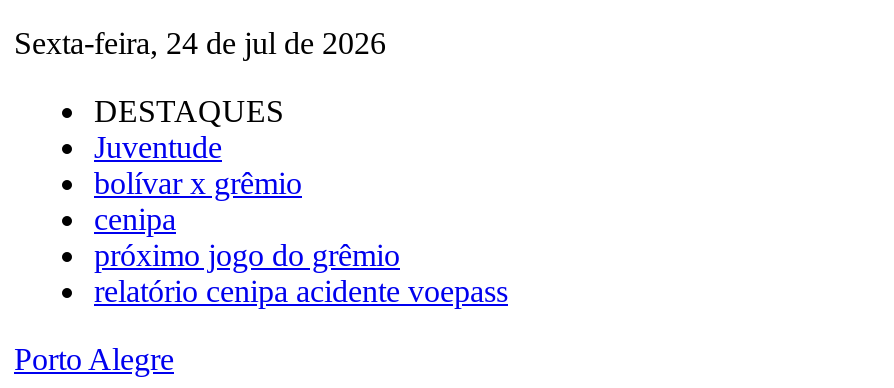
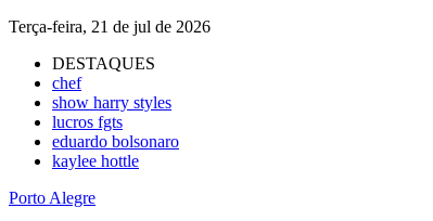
- Sexta-feira, 24 de jul de 2026
+ Terça-feira, 21 de jul de 2026

- Juventude
- bolívar x grêmio
- cenipa
- próximo jogo do grêmio
- relatório cenipa acidente voepass
+ chef
+ show harry styles
+ lucros fgts
+ eduardo bolsonaro
+ kaylee hottle
